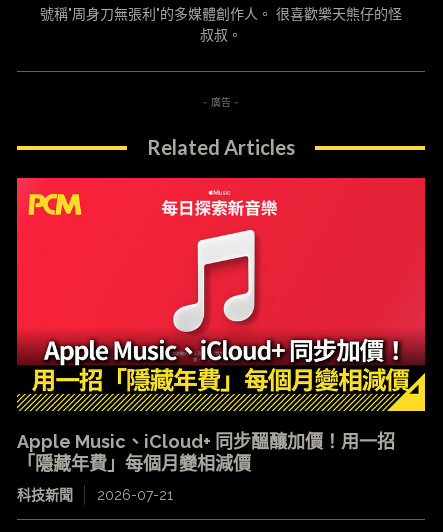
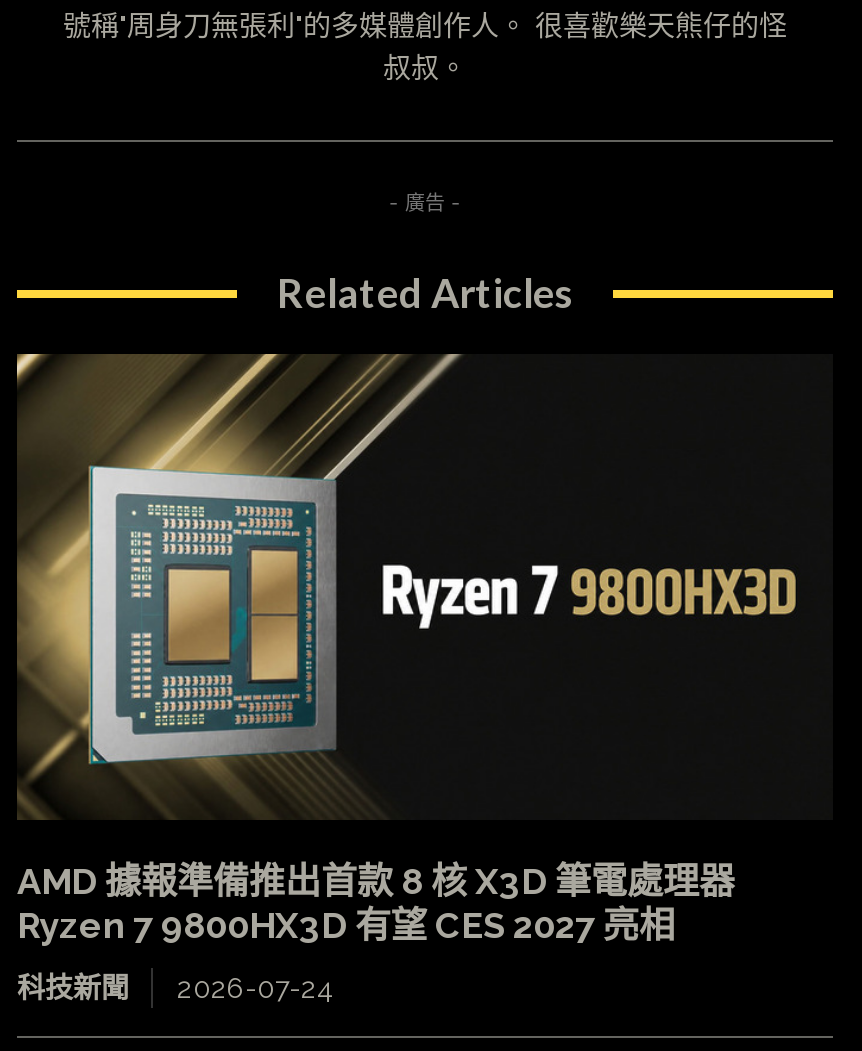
- [image]
- Apple Music、iCloud+ 同步醞釀加價！用一招
- 「隱藏年費」每個月變相減價
+ [image]
+ AMD 據報準備推出首款 8 核 X3D 筆電處理器
+ Ryzen 7 9800HX3D 有望 CES 2027 亮相

- 科技新聞 2026-07-21
+ 科技新聞 2026-07-24
